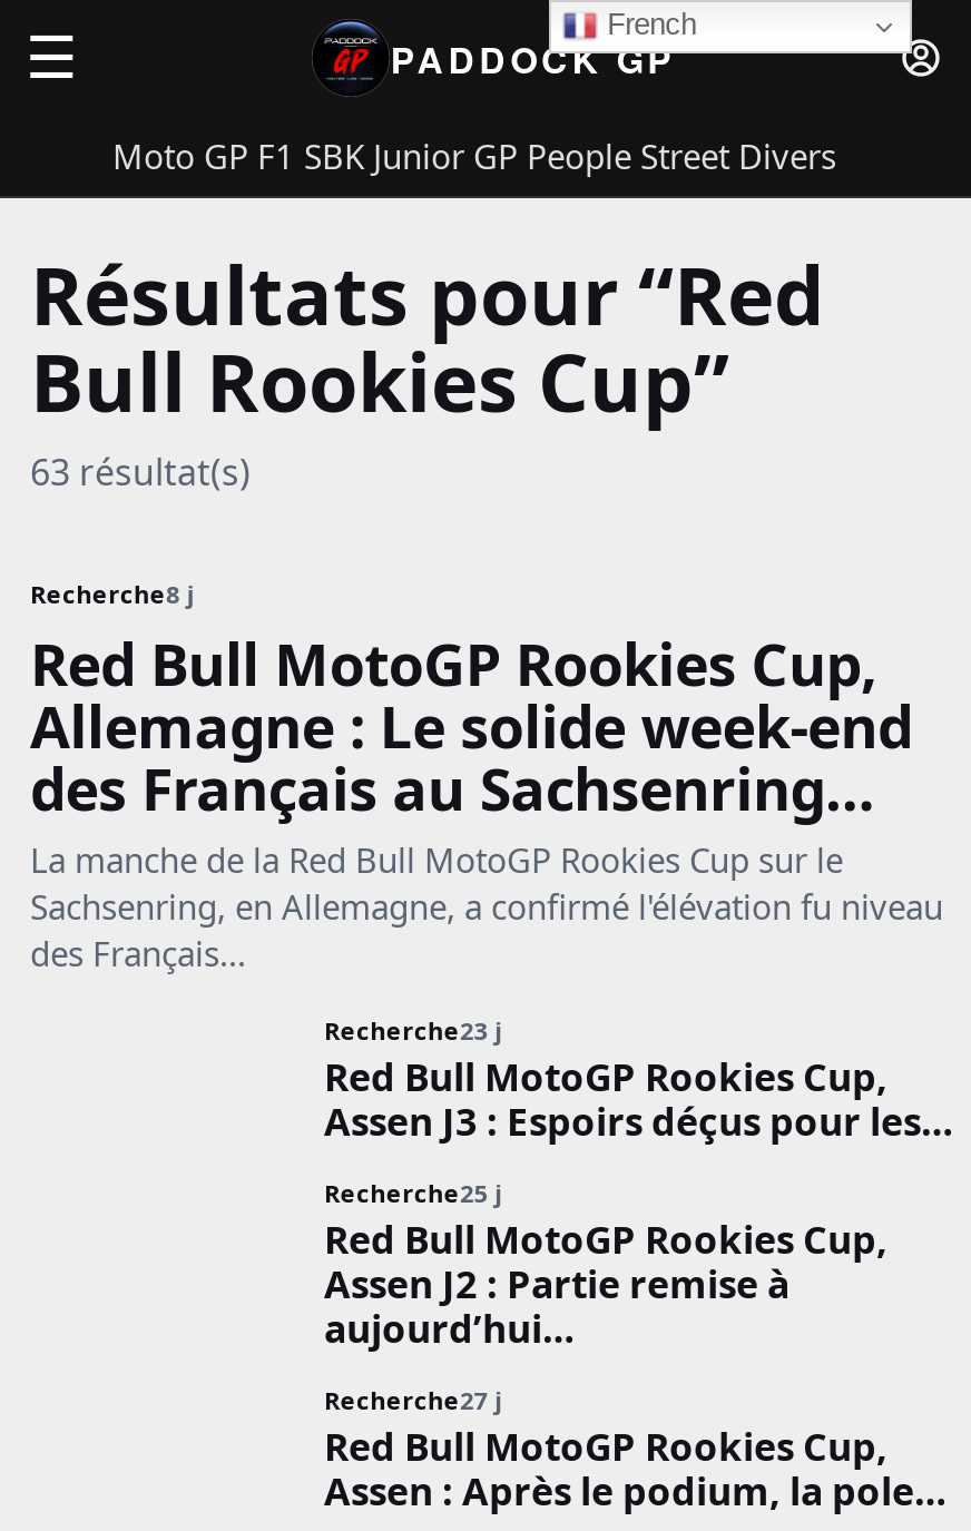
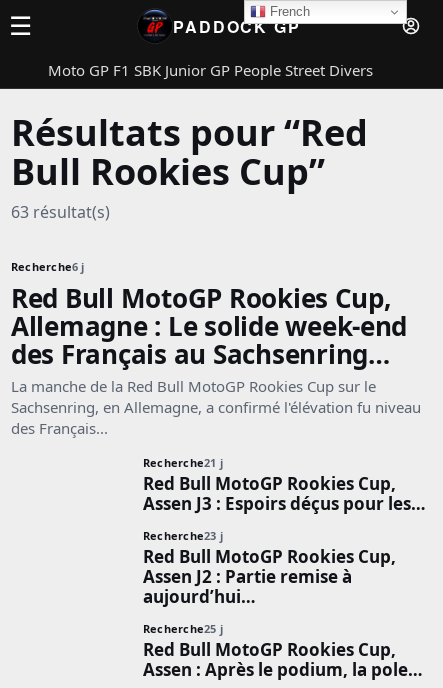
- Recherche8 j
+ Recherche6 j

- Recherche23 j
+ Recherche21 j

- Recherche25 j
+ Recherche23 j

- Recherche27 j
+ Recherche25 j
